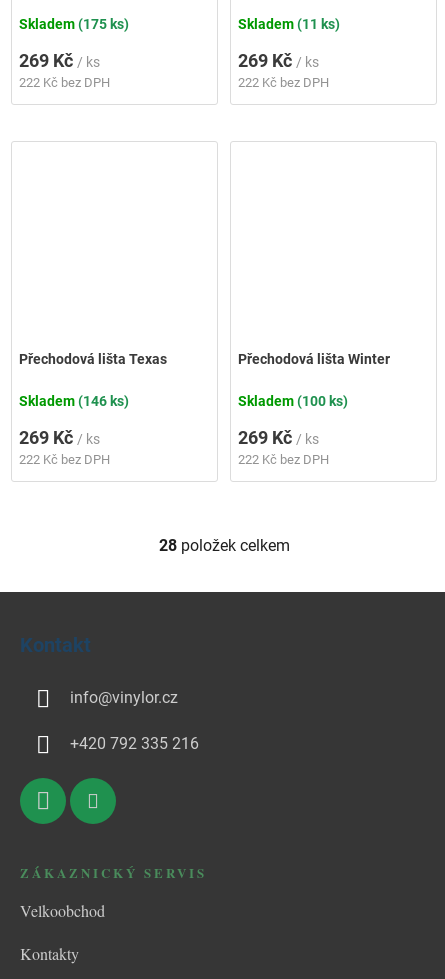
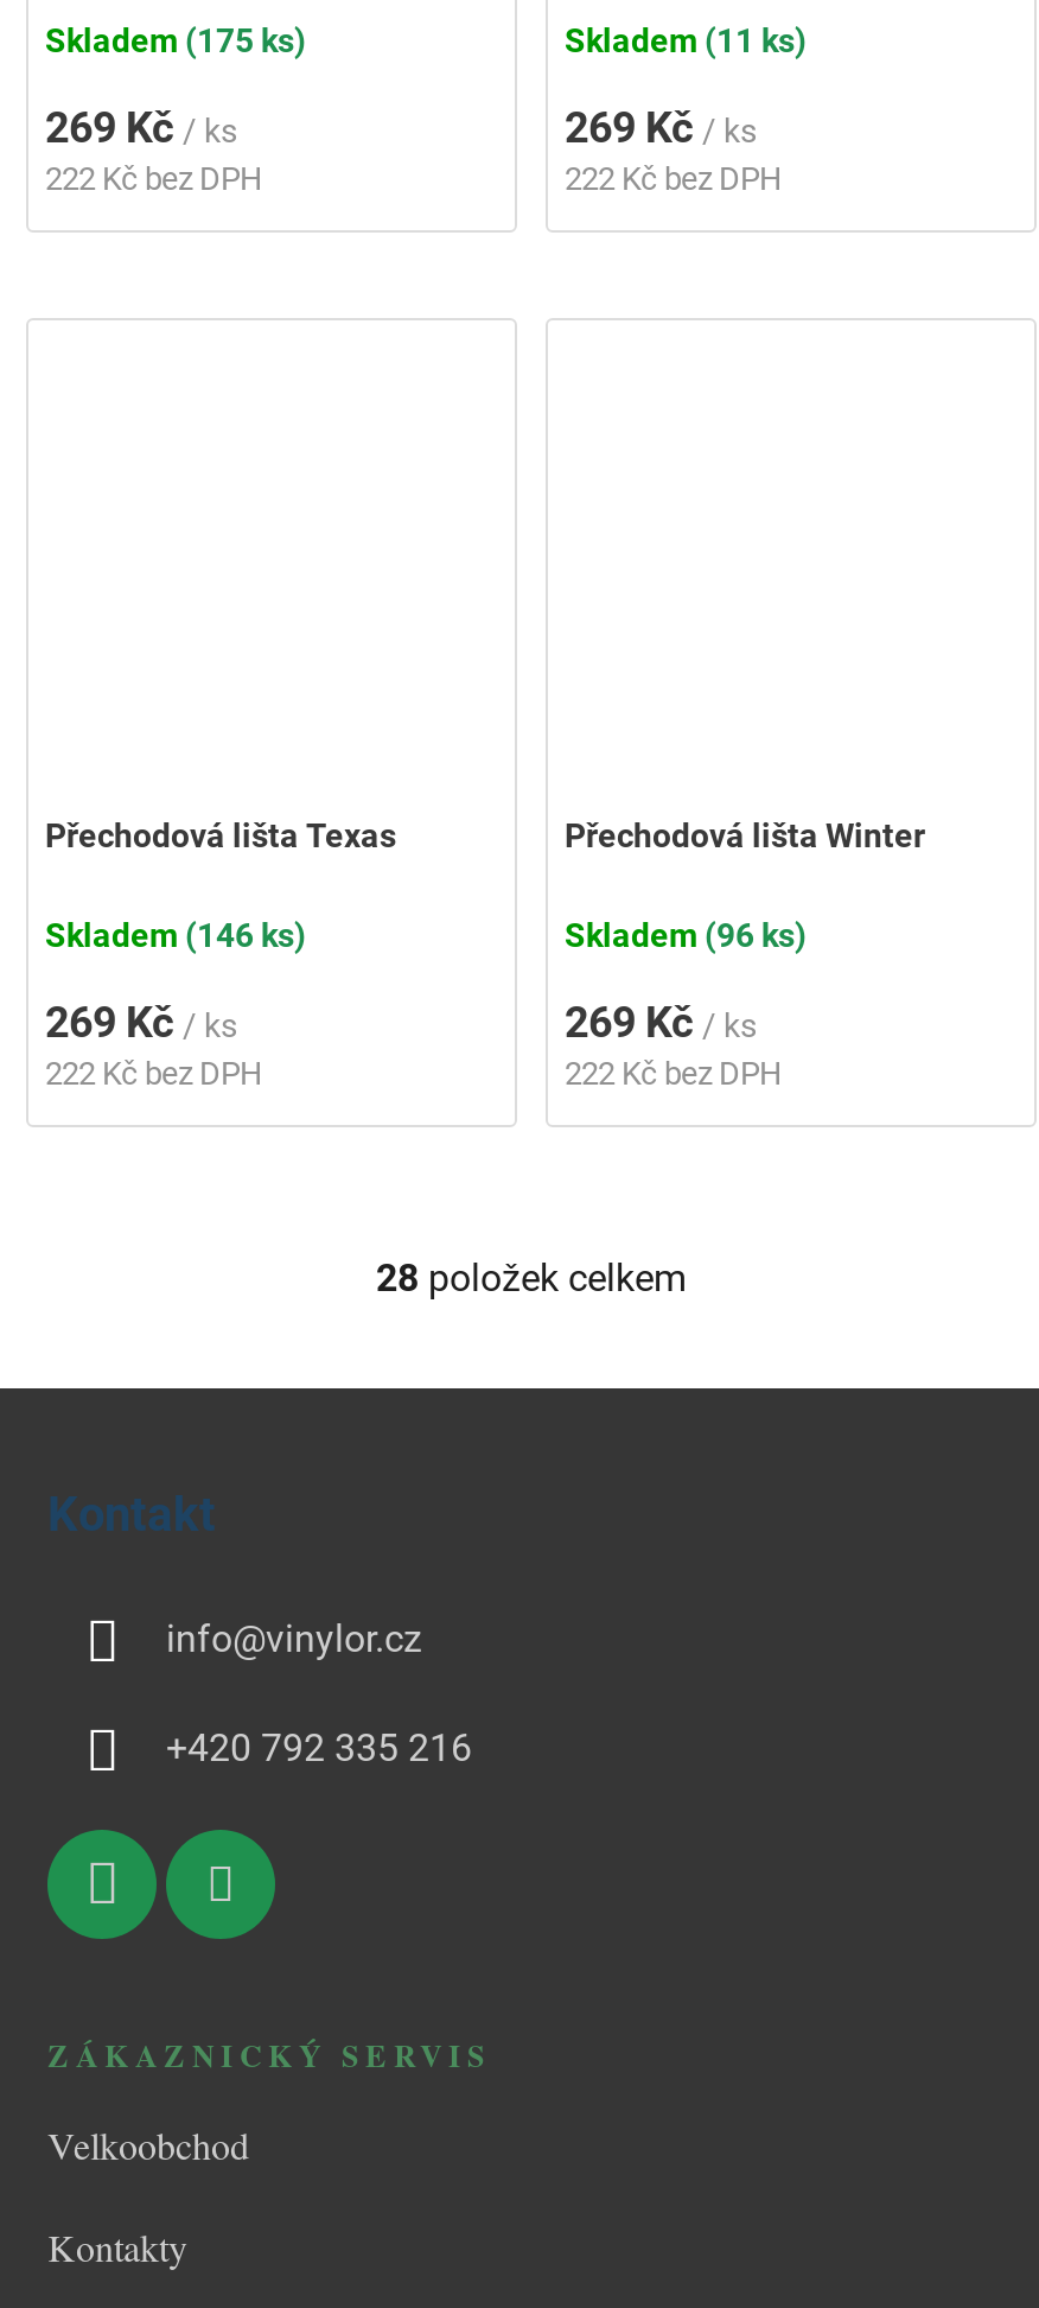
- Skladem (100 ks)
+ Skladem (96 ks)
